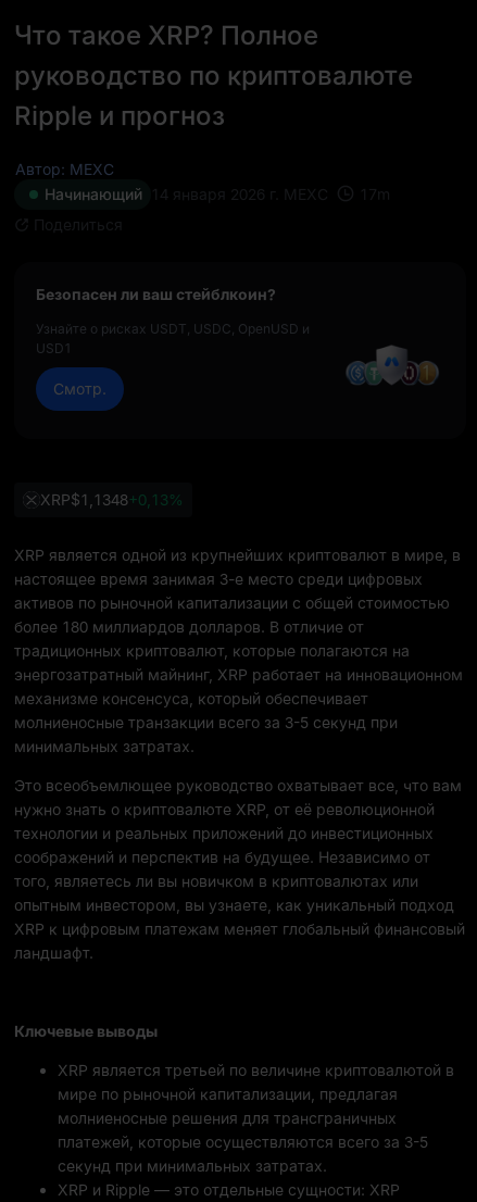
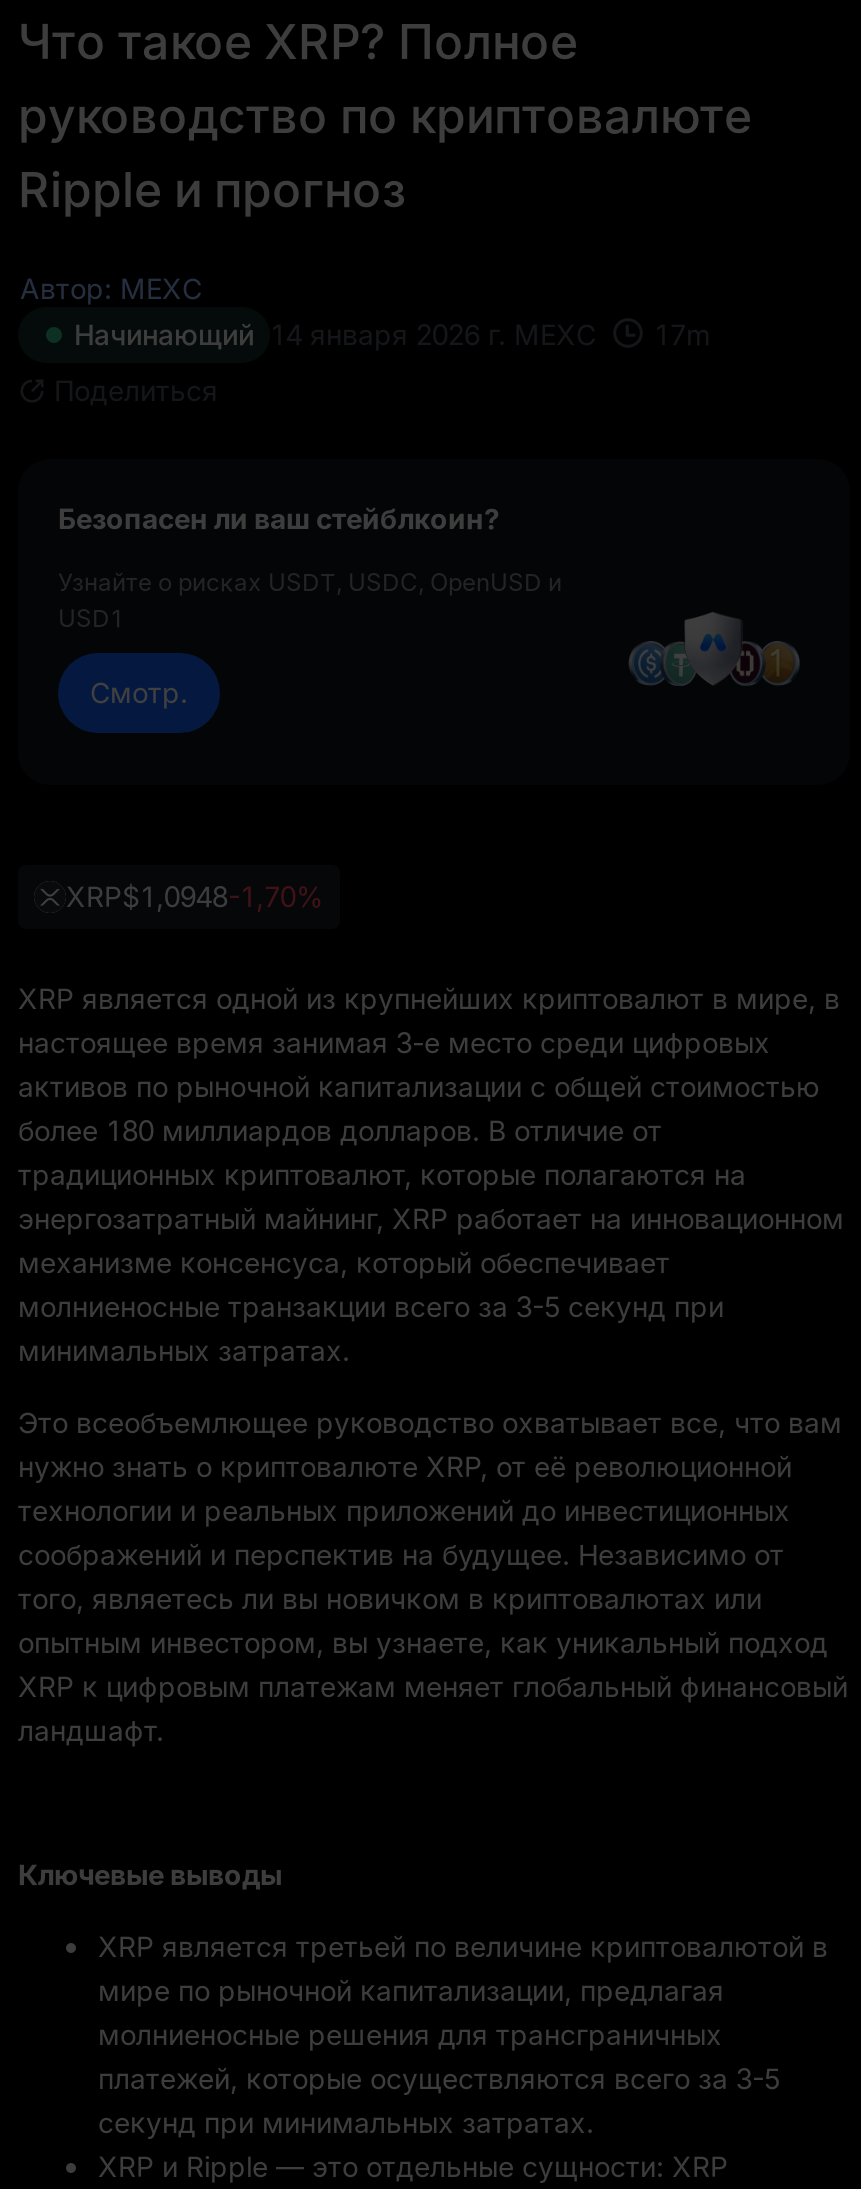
- XRP$1,1348+0,13%
+ XRP$1,0948-1,70%
